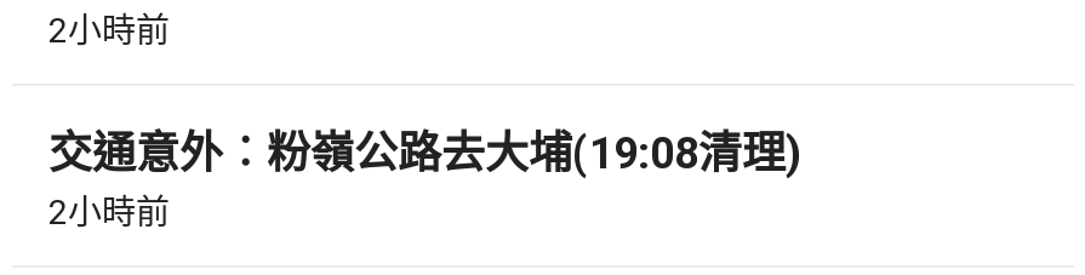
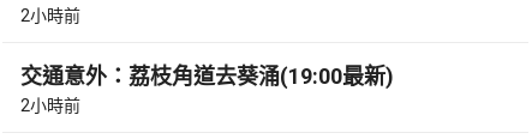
- 交通意外︰粉嶺公路去大埔(19:08清理)
+ 交通意外：荔枝角道去葵涌(19:00最新)
